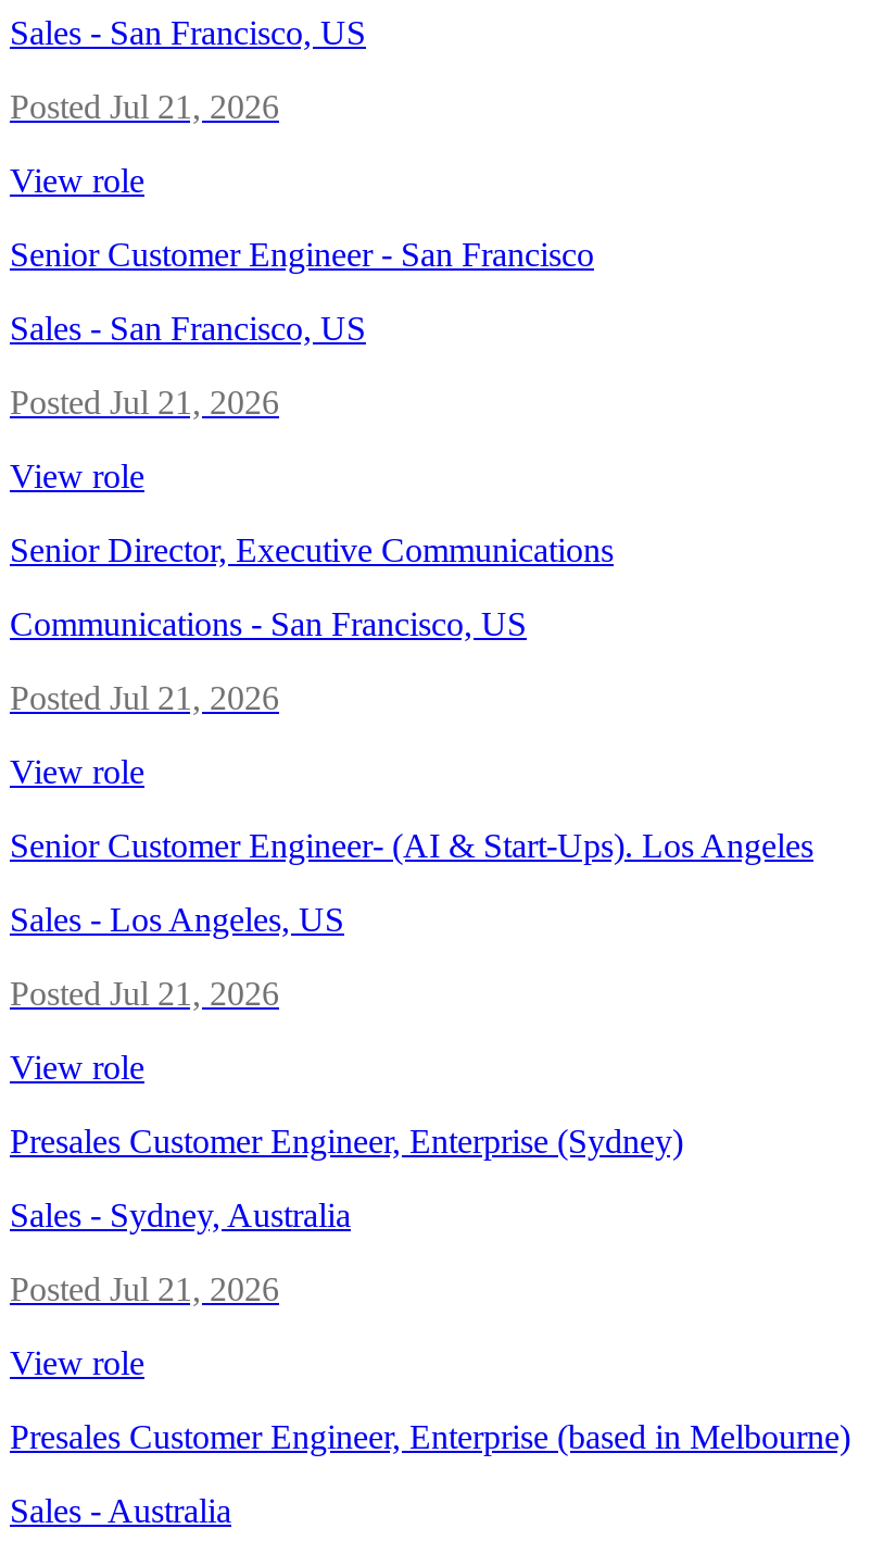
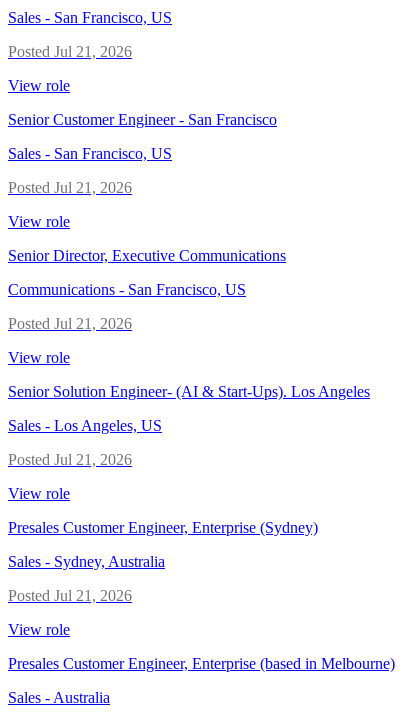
- Senior Customer Engineer- (AI & Start-Ups). Los Angeles
+ Senior Solution Engineer- (AI & Start-Ups). Los Angeles
